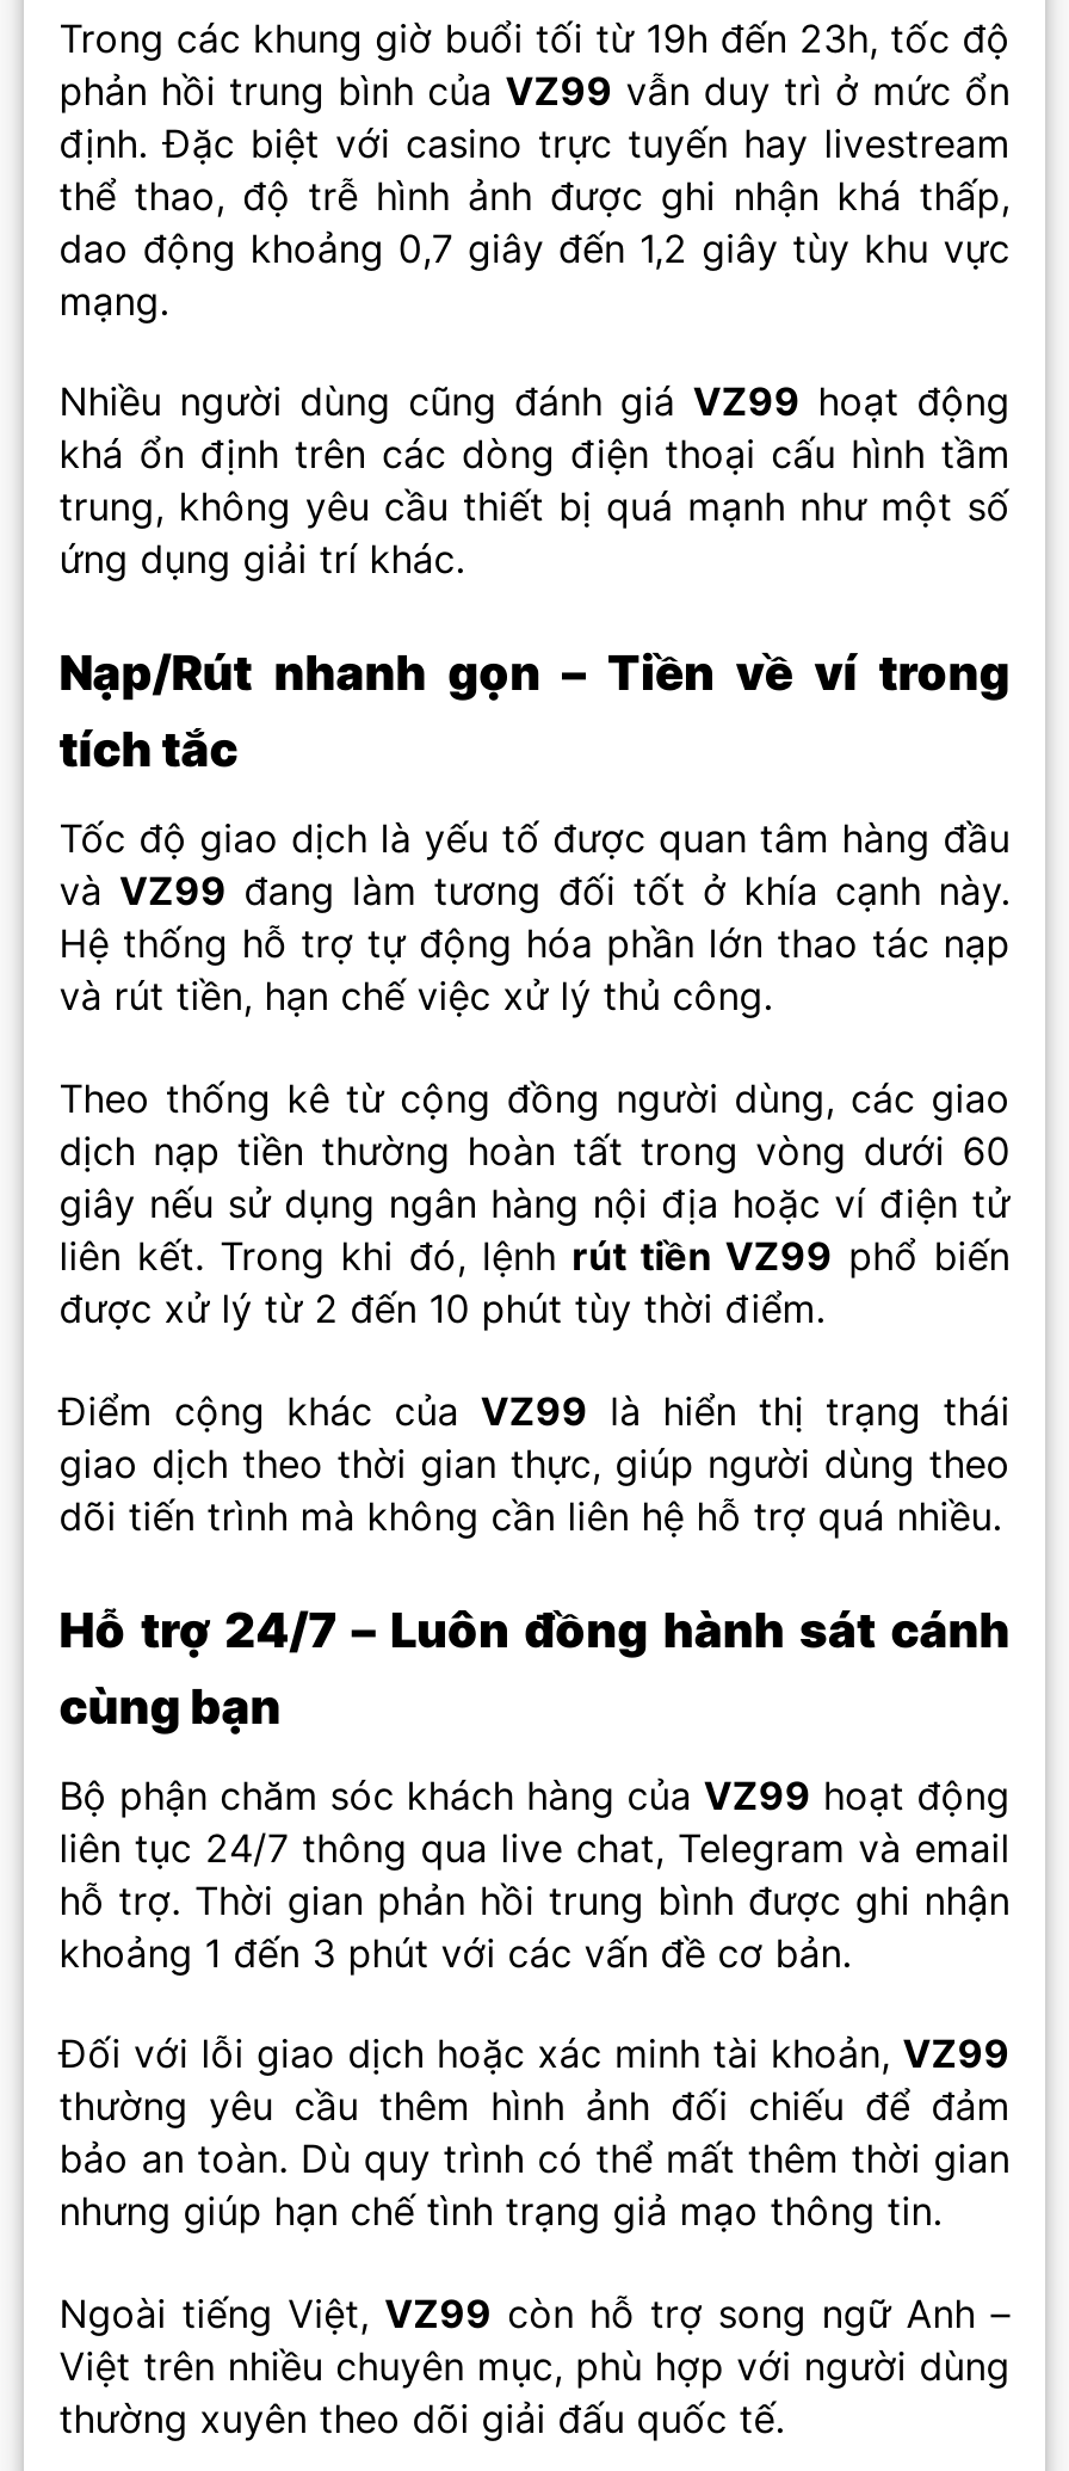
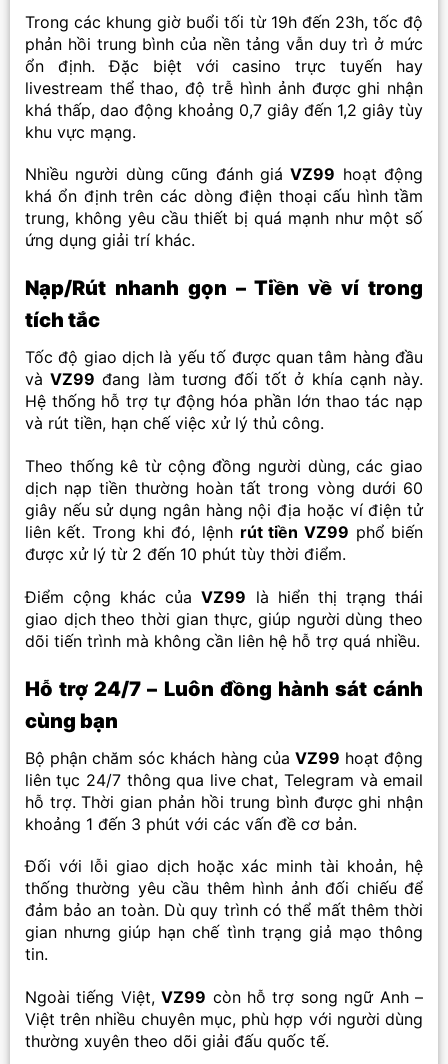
- phản hồi trung bình của VZ99 vẫn duy trì ở mức ổn
- định. Đặc biệt với casino trực tuyến hay livestream
- thể thao, độ trễ hình ảnh được ghi nhận khá thấp,
- dao động khoảng 0,7 giây đến 1,2 giây tùy khu vực
- mạng.
+ phản hồi trung bình của nền tảng vẫn duy trì ở mức
+ ổn định. Đặc biệt với casino trực tuyến hay
+ livestream thể thao, độ trễ hình ảnh được ghi nhận
+ khá thấp, dao động khoảng 0,7 giây đến 1,2 giây tùy
+ khu vực mạng.

- Đối với lỗi giao dịch hoặc xác minh tài khoản, VZ99
- thường yêu cầu thêm hình ảnh đối chiếu để đảm
- bảo an toàn. Dù quy trình có thể mất thêm thời gian
- nhưng giúp hạn chế tình trạng giả mạo thông tin.
+ Đối với lỗi giao dịch hoặc xác minh tài khoản, hệ
+ thống thường yêu cầu thêm hình ảnh đối chiếu để
+ đảm bảo an toàn. Dù quy trình có thể mất thêm thời
+ gian nhưng giúp hạn chế tình trạng giả mạo thông
+ tin.
